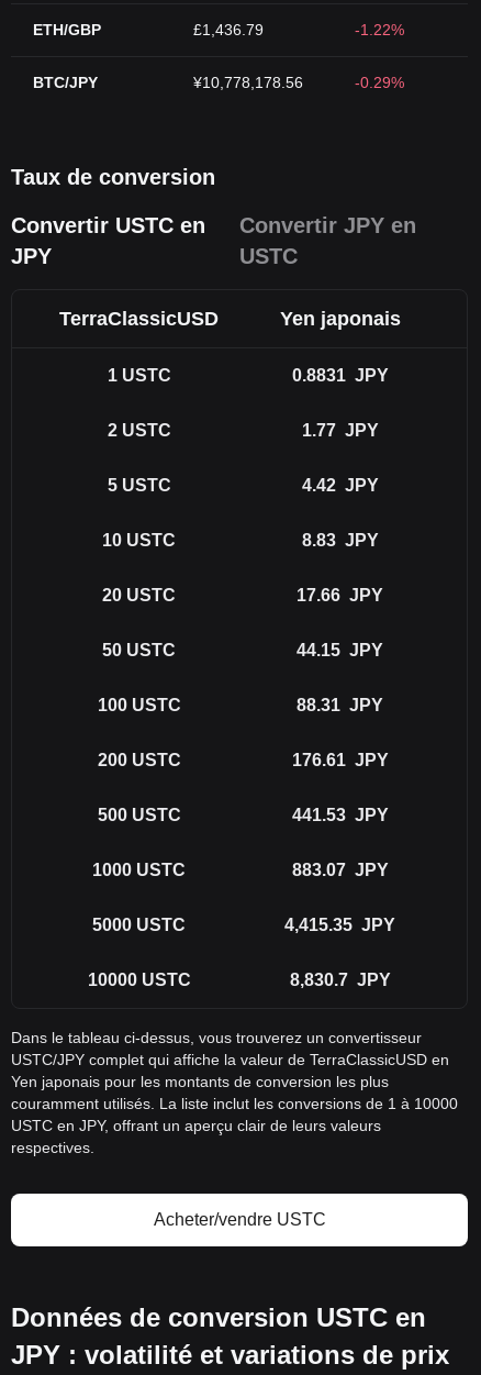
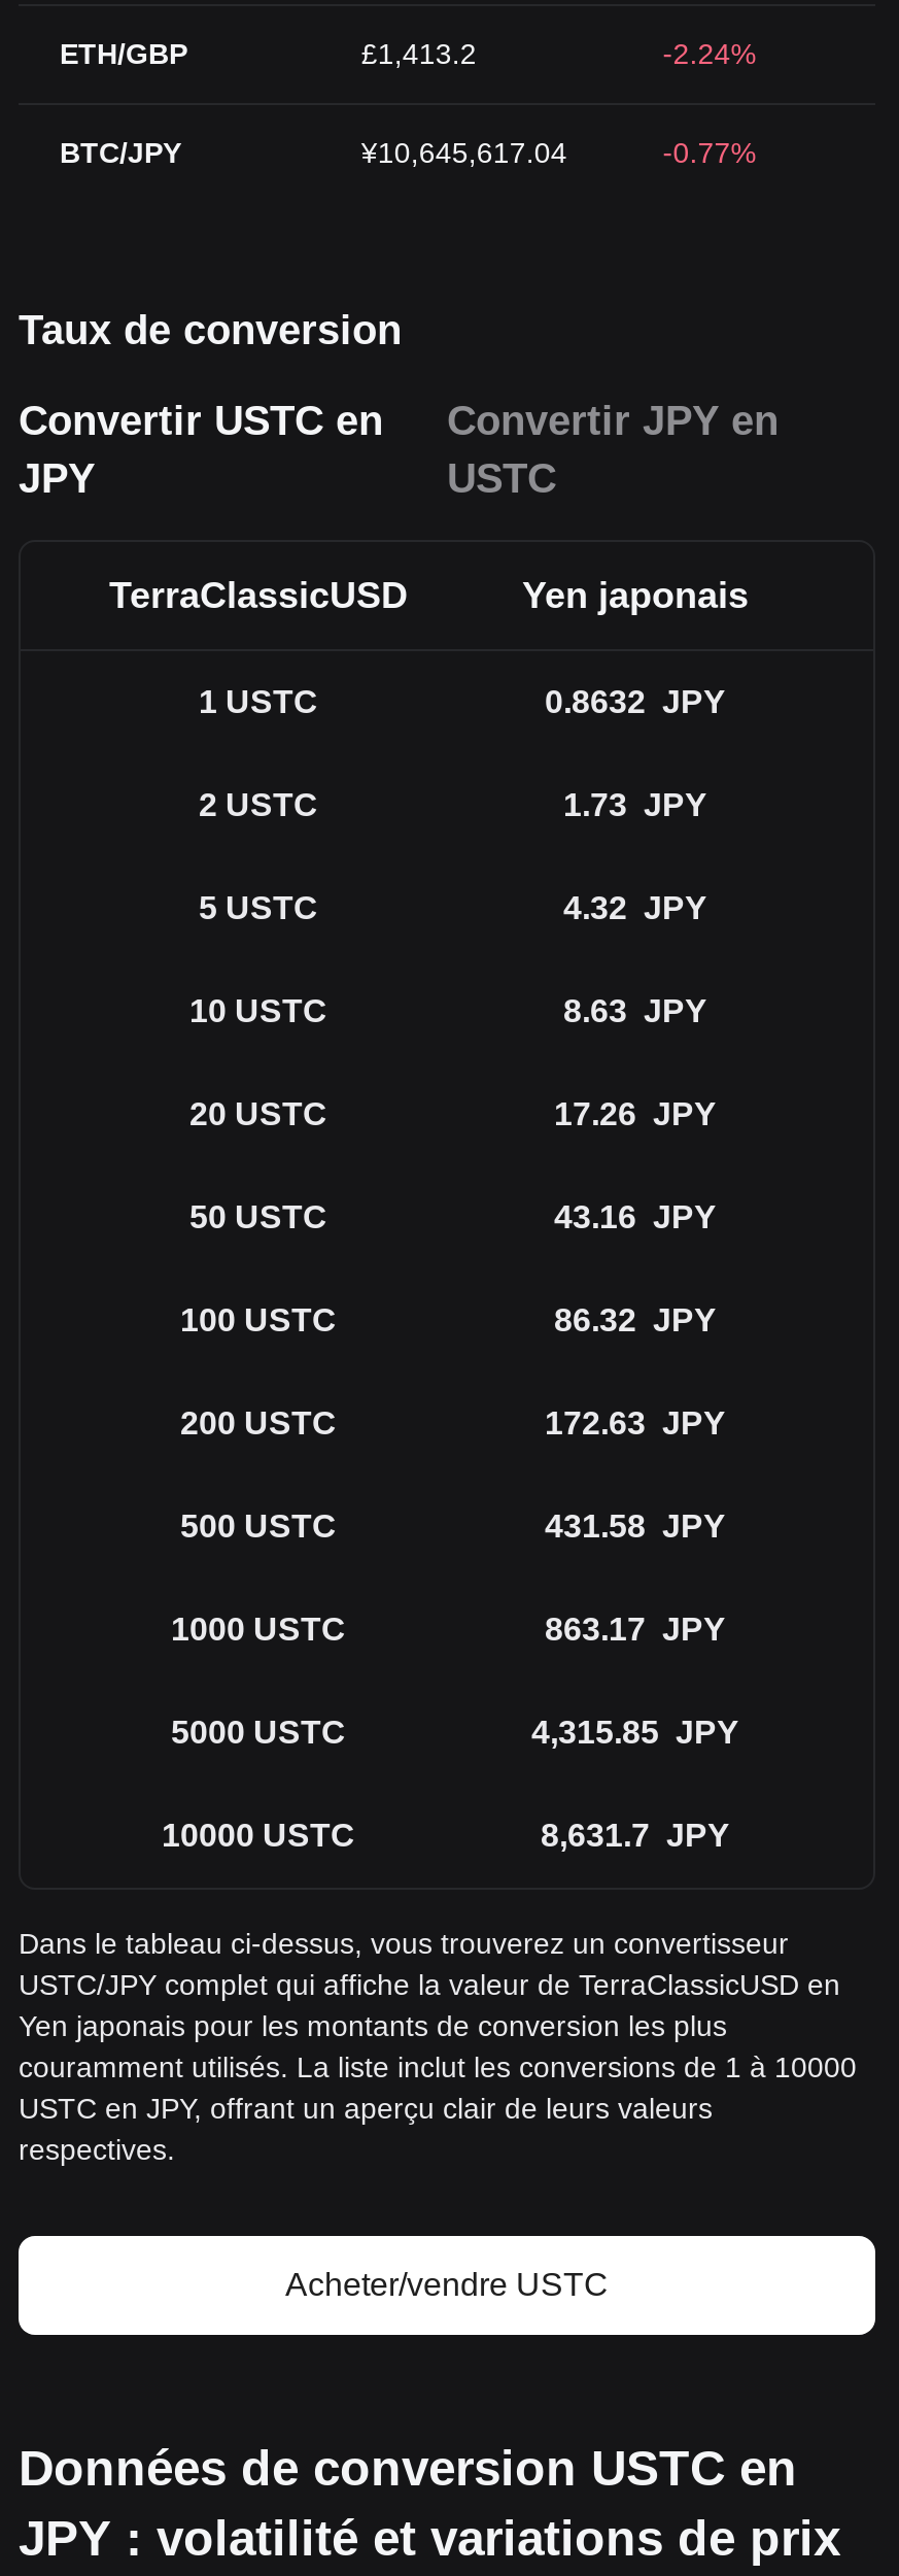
- £1,436.79
+ £1,413.2

- -1.22%
+ -2.24%

- ¥10,778,178.56
+ ¥10,645,617.04

- -0.29%
+ -0.77%

- 0.8831 JPY
+ 0.8632 JPY

- 1.77 JPY
+ 1.73 JPY

- 4.42 JPY
+ 4.32 JPY

- 8.83 JPY
+ 8.63 JPY

- 17.66 JPY
+ 17.26 JPY

- 44.15 JPY
+ 43.16 JPY

- 88.31 JPY
+ 86.32 JPY

- 176.61 JPY
+ 172.63 JPY

- 441.53 JPY
+ 431.58 JPY

- 883.07 JPY
+ 863.17 JPY

- 4,415.35 JPY
+ 4,315.85 JPY

- 8,830.7 JPY
+ 8,631.7 JPY
